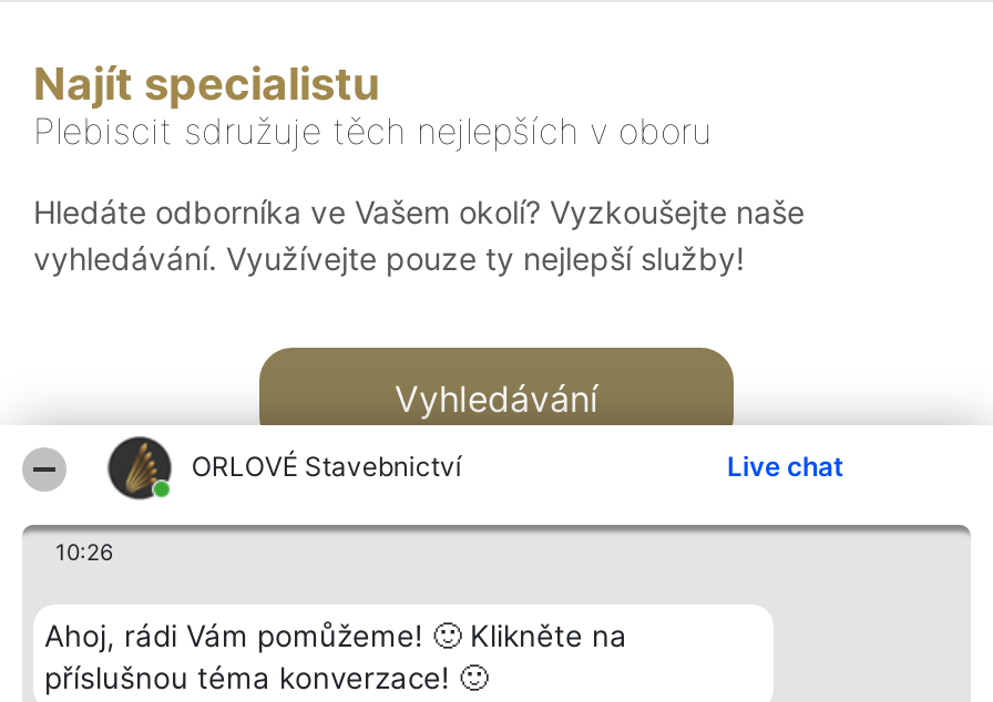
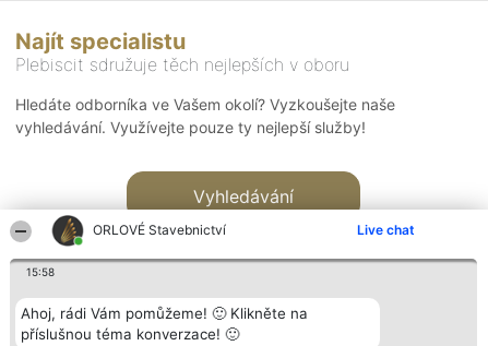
- 10:26
+ 15:58
